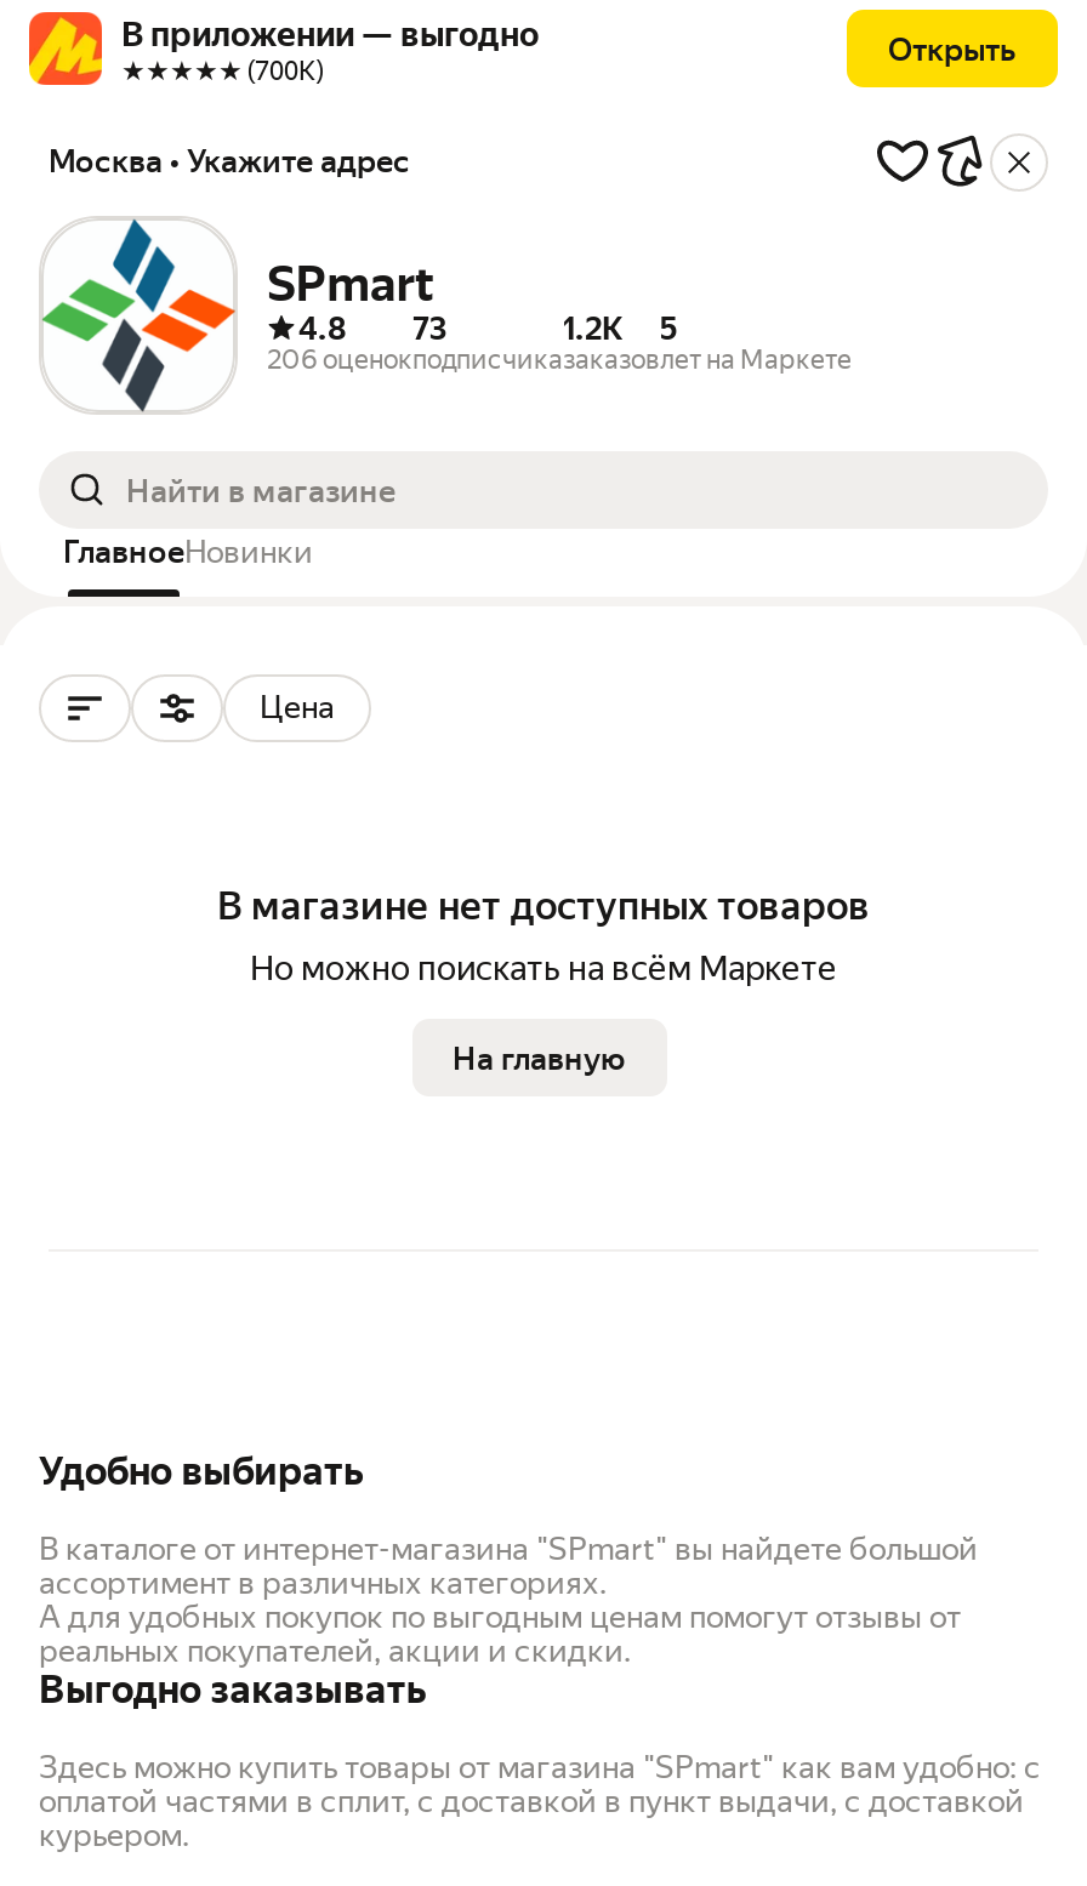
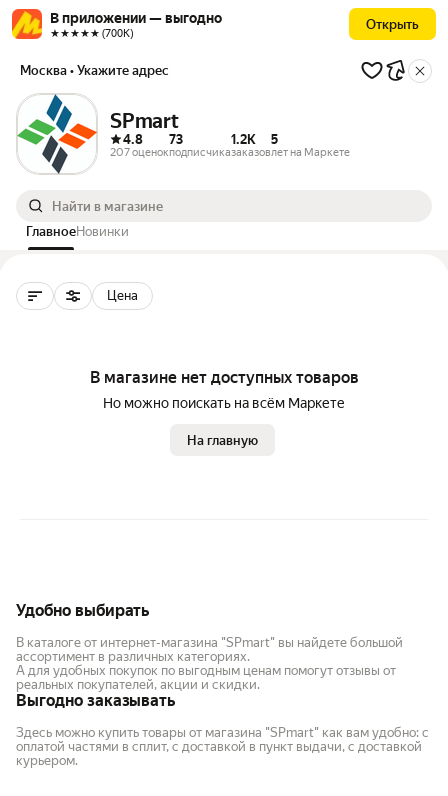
- 206 оценок подписчика заказов лет на Маркете
+ 207 оценок подписчика заказов лет на Маркете
